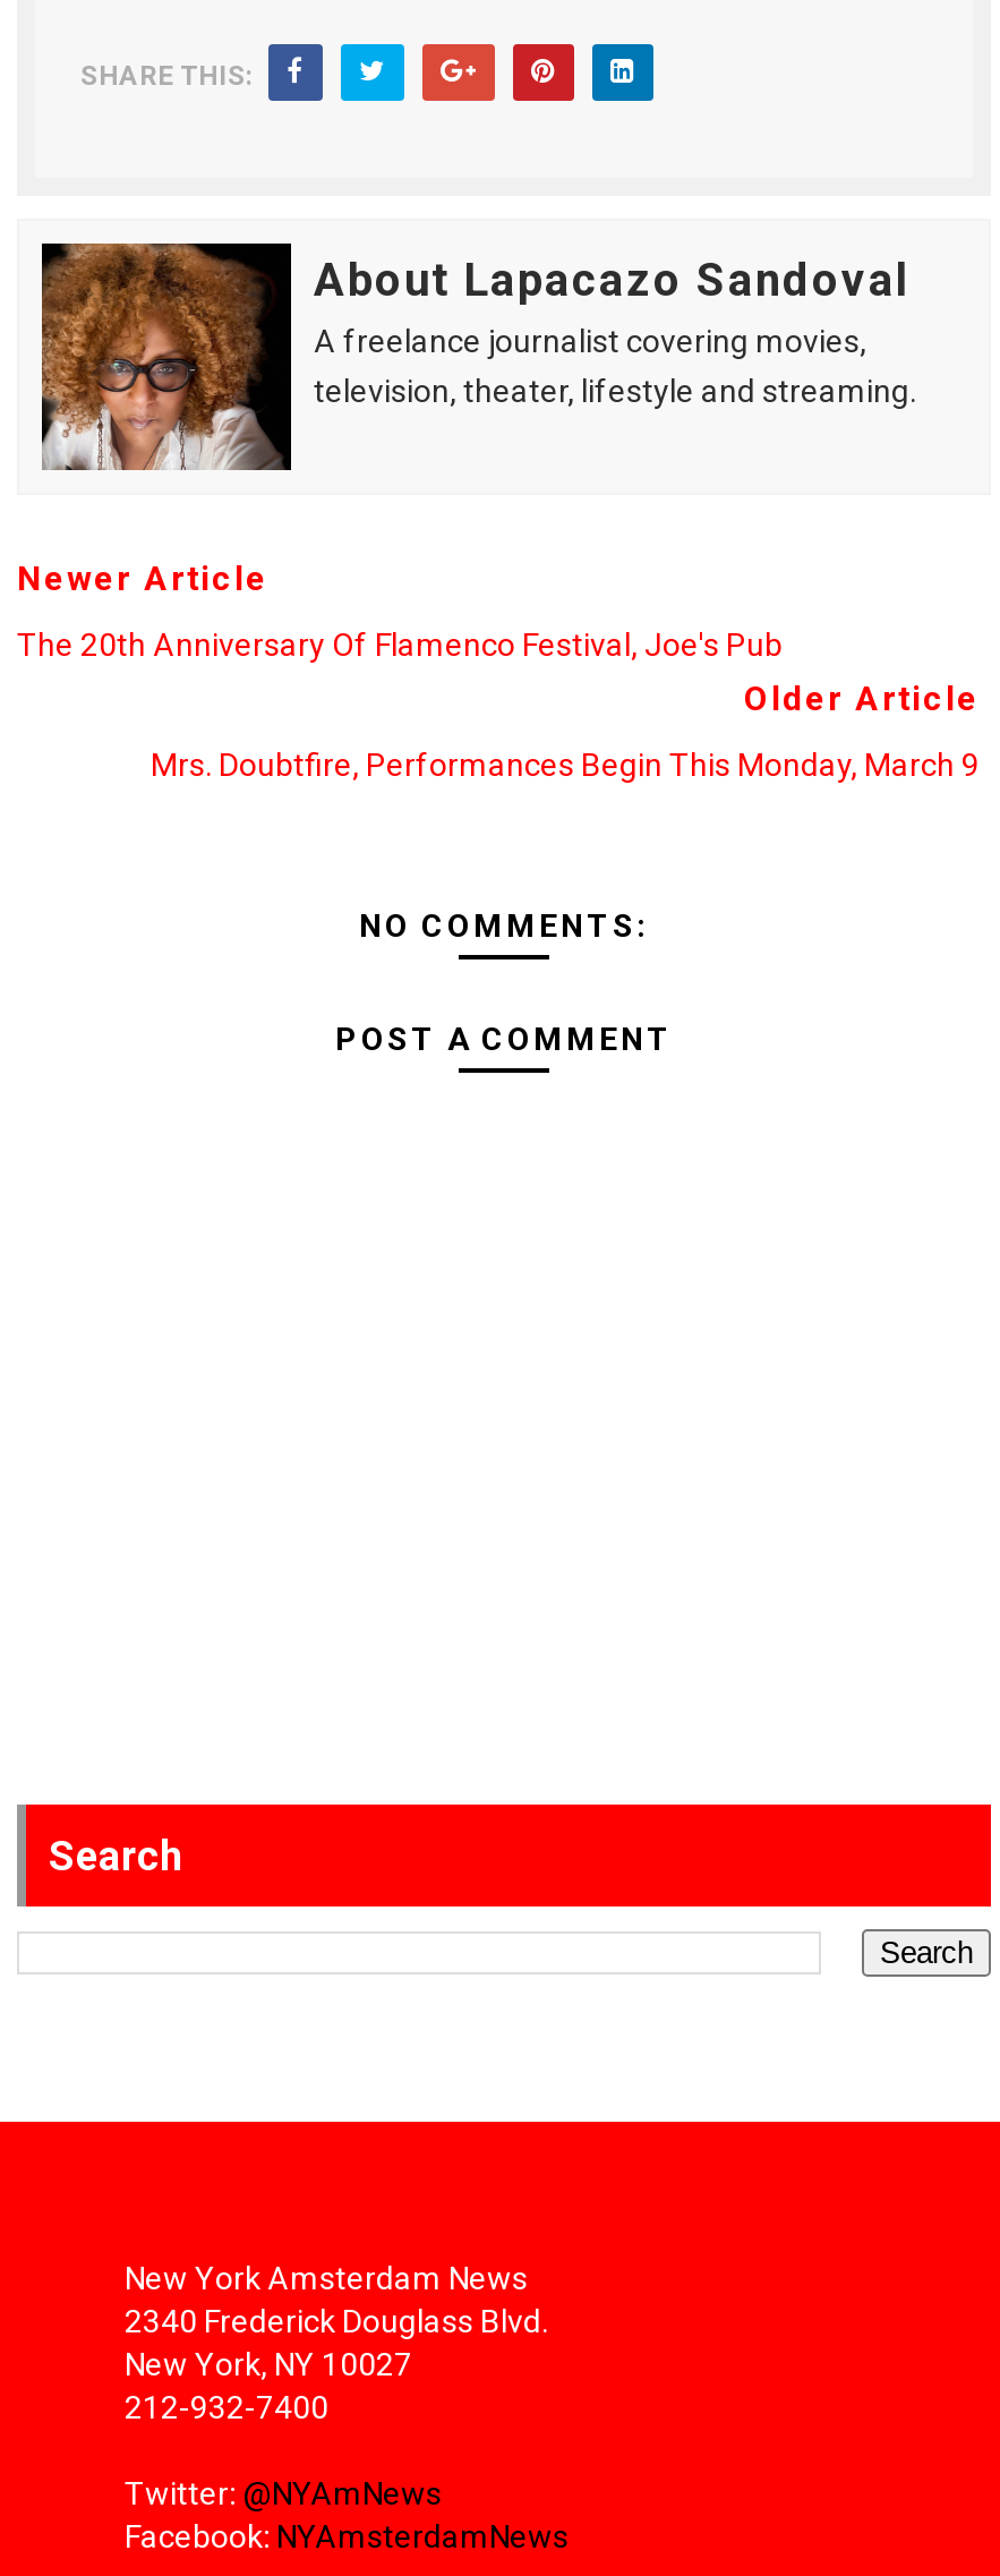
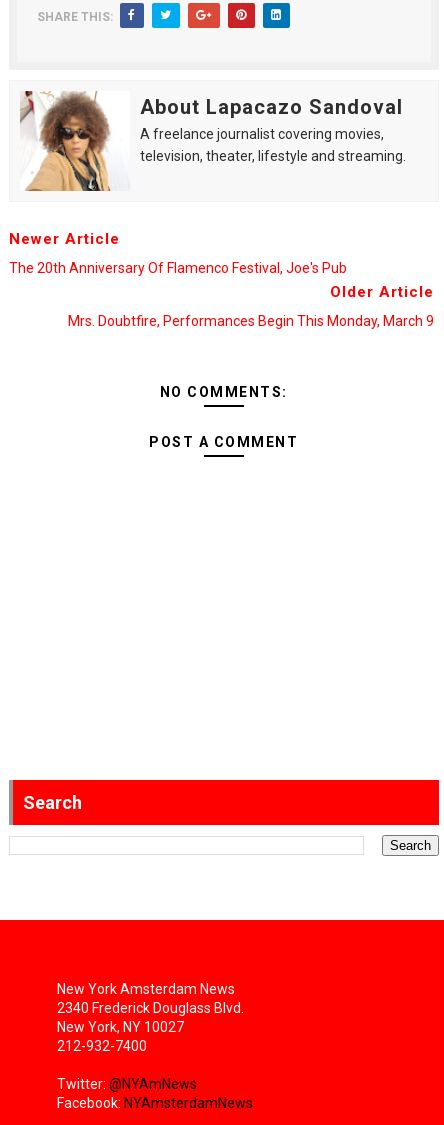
- [image]
+ [image]
